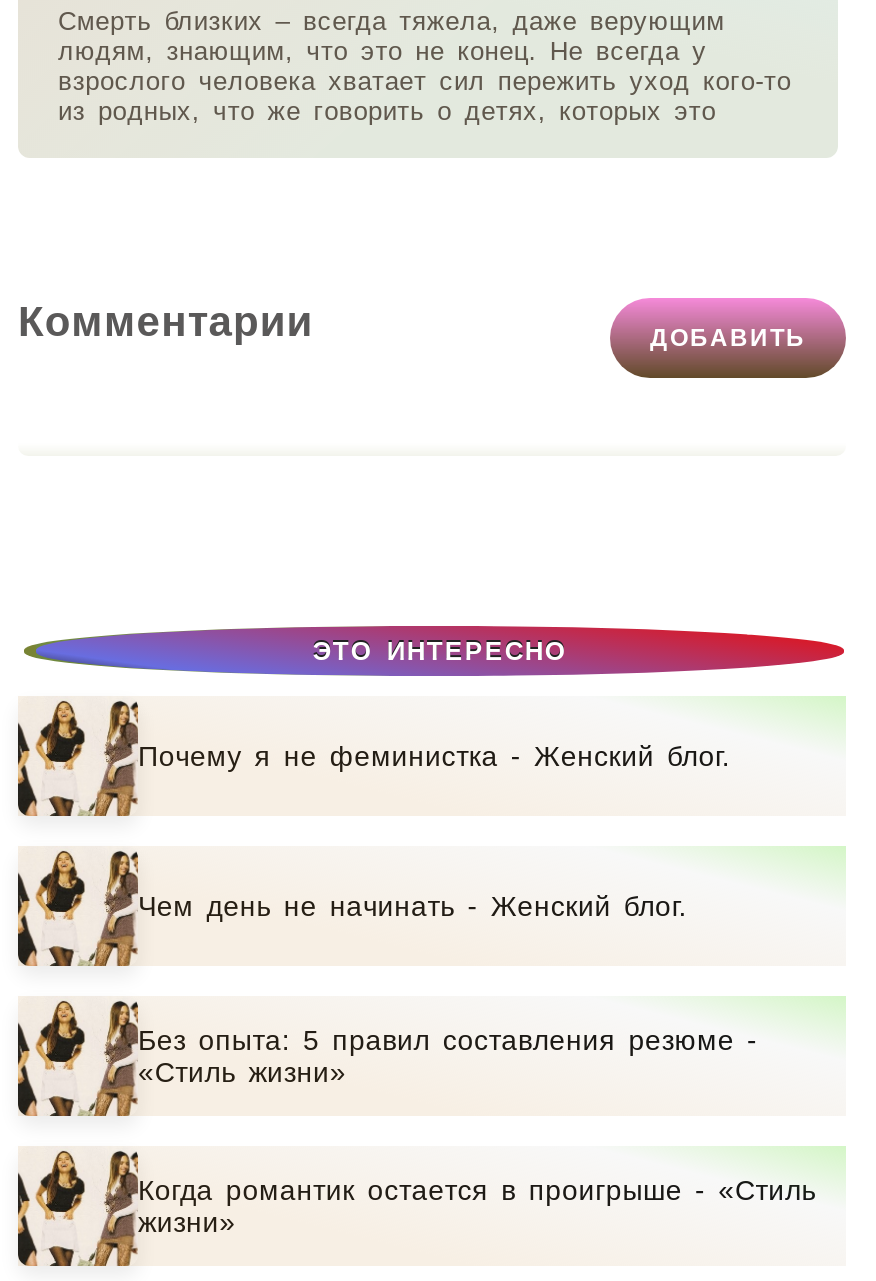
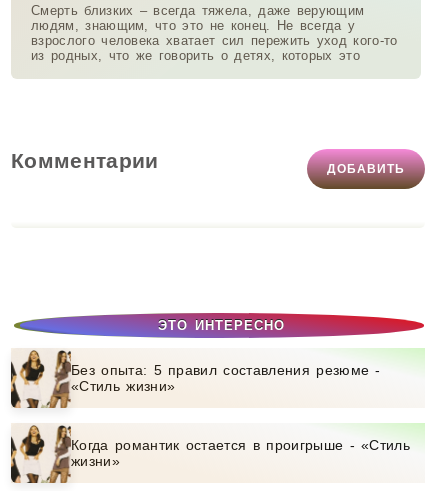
- Почему я не феминистка - Женский блог.

- Чем день не начинать - Женский блог.
